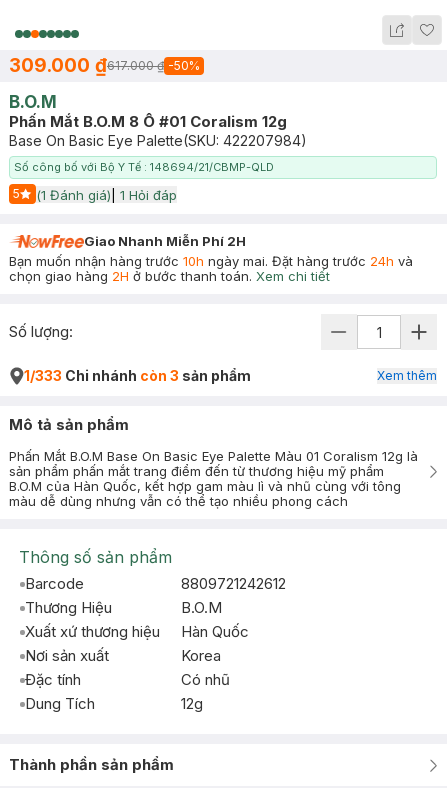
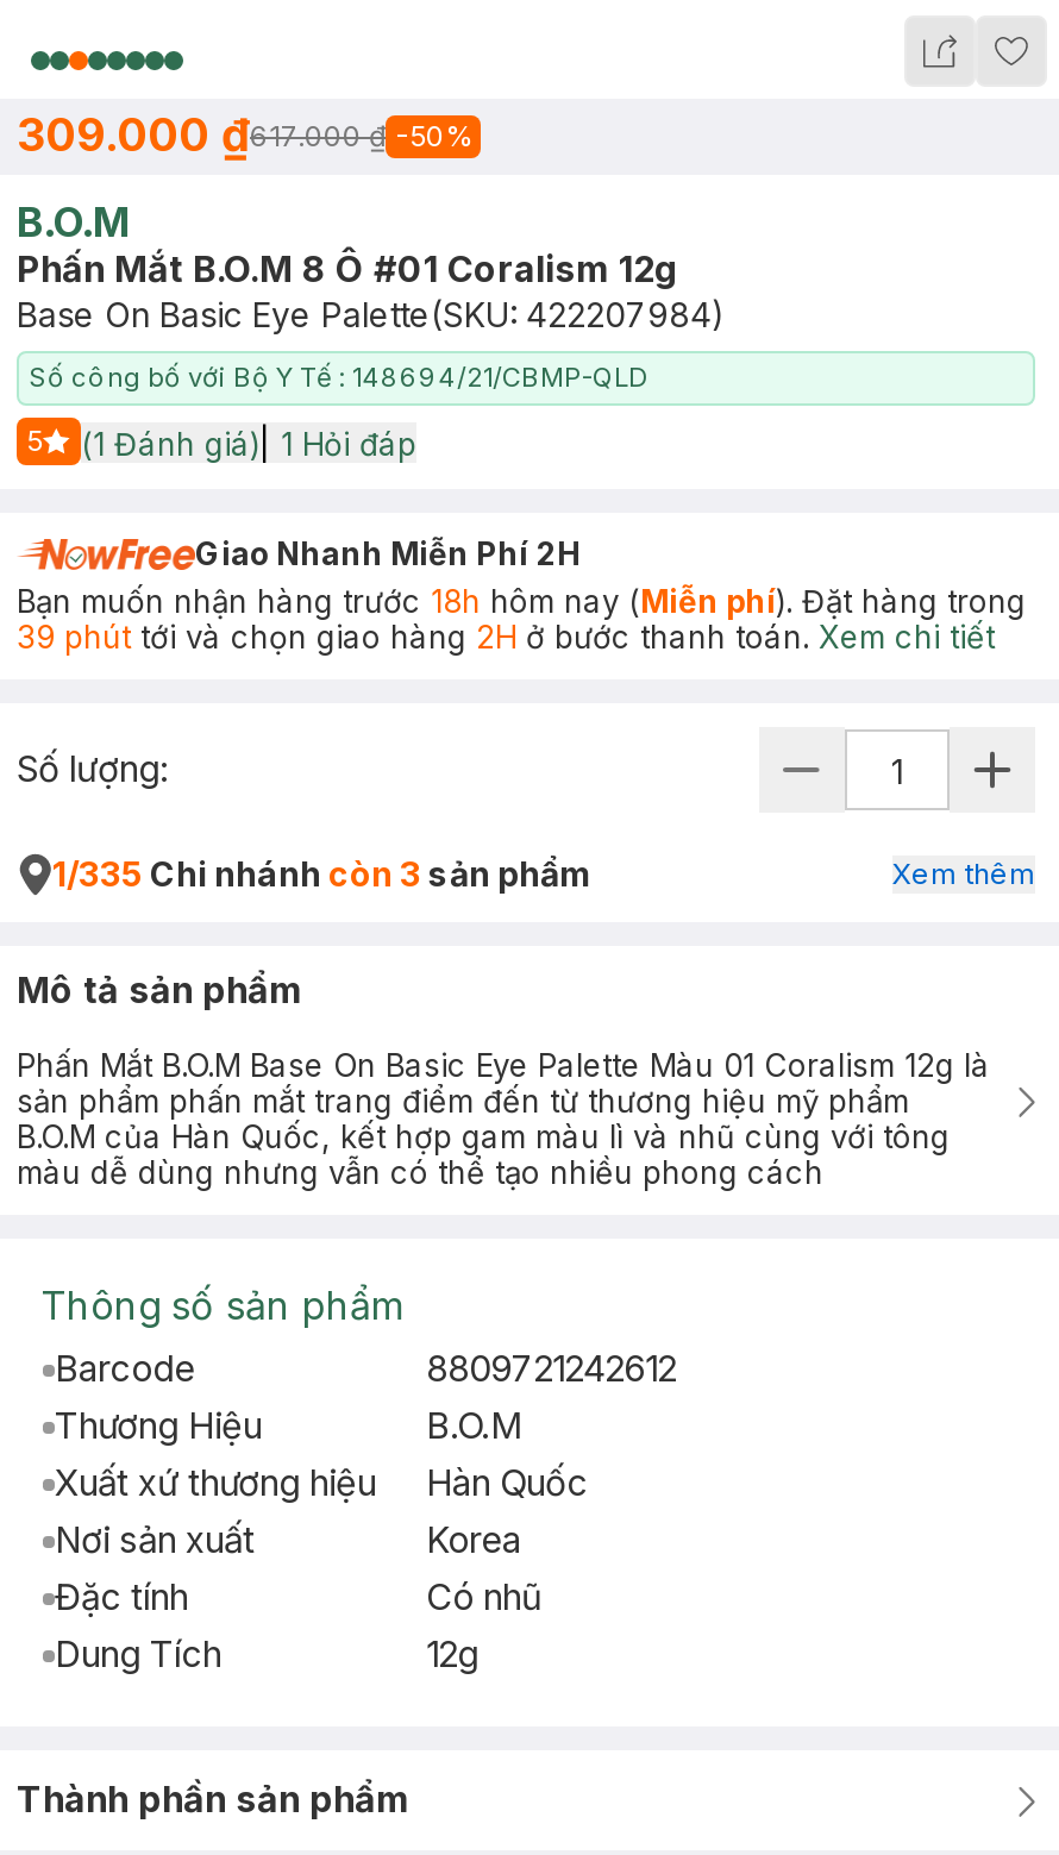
- Bạn muốn nhận hàng trước 10h ngày mai. Đặt hàng trước 24h và
- chọn giao hàng 2H ở bước thanh toán. Xem chi tiết
+ Bạn muốn nhận hàng trước 18h hôm nay (Miễn phí). Đặt hàng trong
+ 39 phút tới và chọn giao hàng 2H ở bước thanh toán. Xem chi tiết

- 1/333 Chi nhánh còn 3 sản phẩm
+ 1/335 Chi nhánh còn 3 sản phẩm
